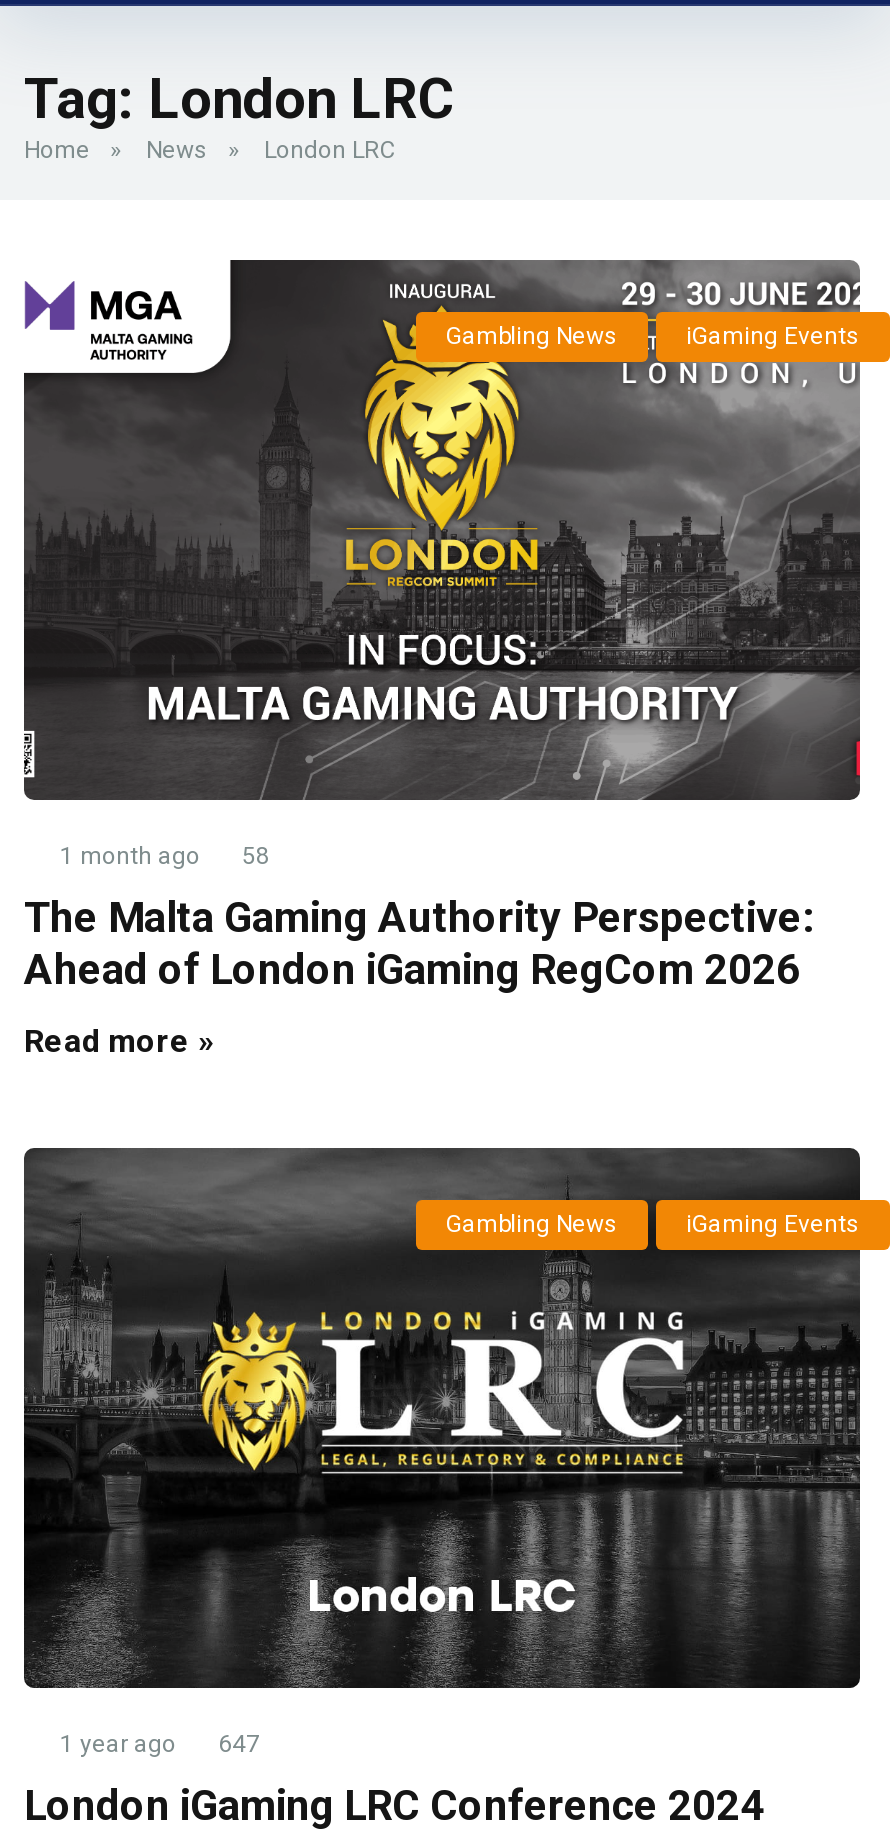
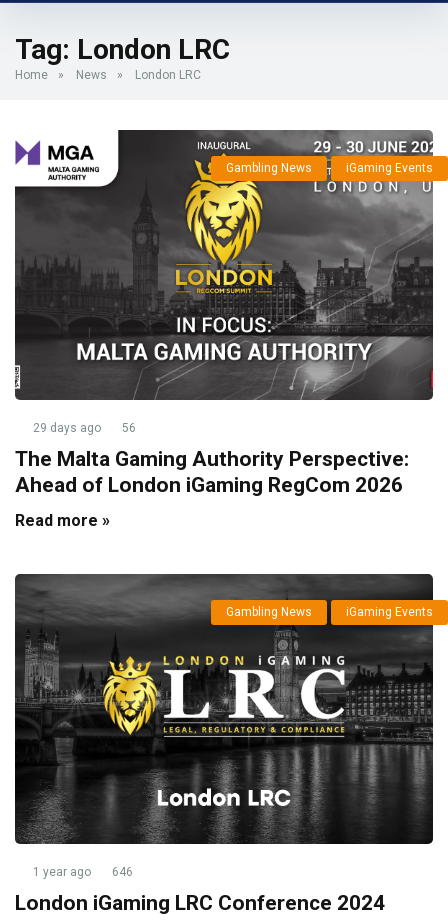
- 1 month ago
+ 29 days ago

- 58
+ 56

- 1 year ago 647
+ 1 year ago 646
